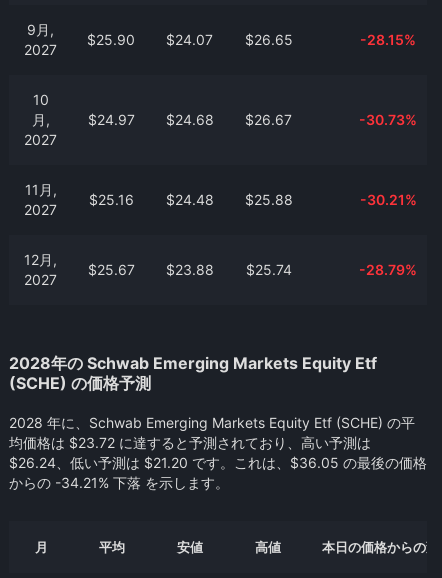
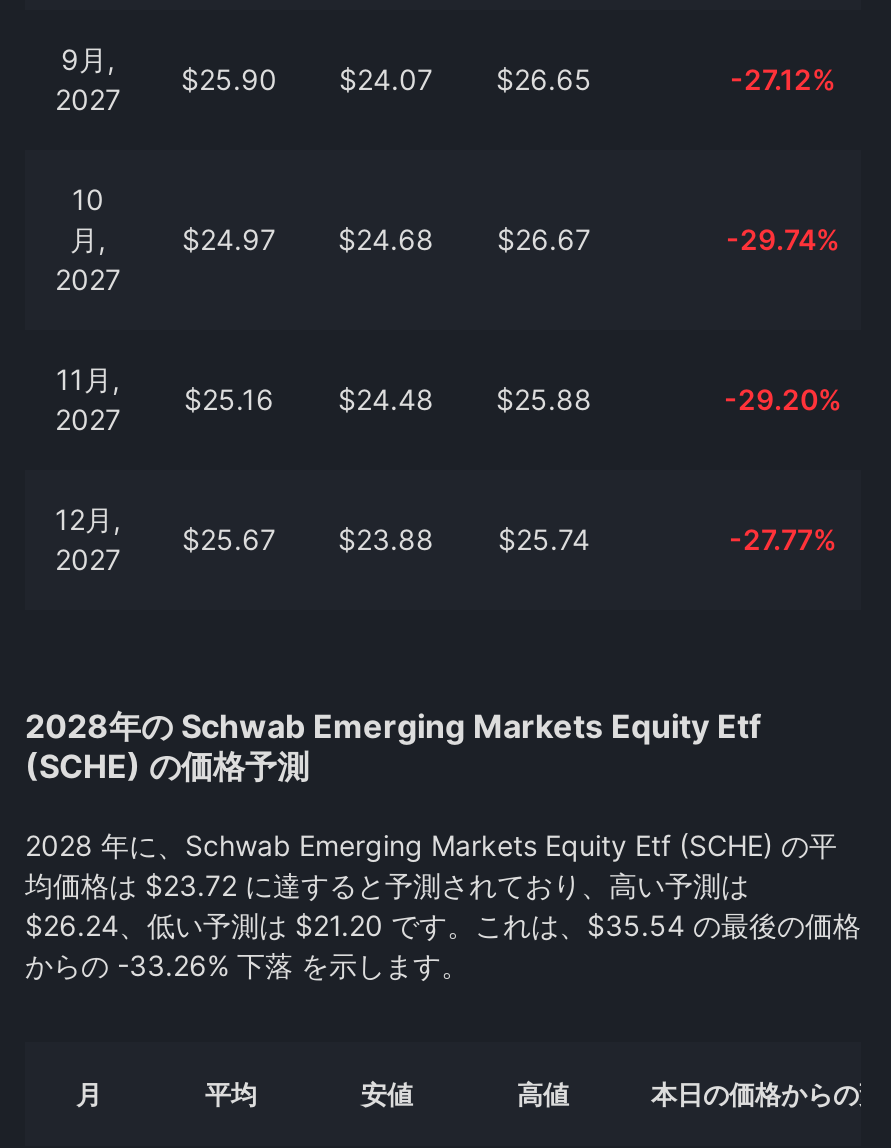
- -28.15%
+ -27.12%

- -30.73%
+ -29.74%

- -30.21%
+ -29.20%

- -28.79%
+ -27.77%

- $26.24、低い予測は $21.20 です。これは、$36.05 の最後の価格
+ $26.24、低い予測は $21.20 です。これは、$35.54 の最後の価格

- からの -34.21% 下落 を示します。
+ からの -33.26% 下落 を示します。
